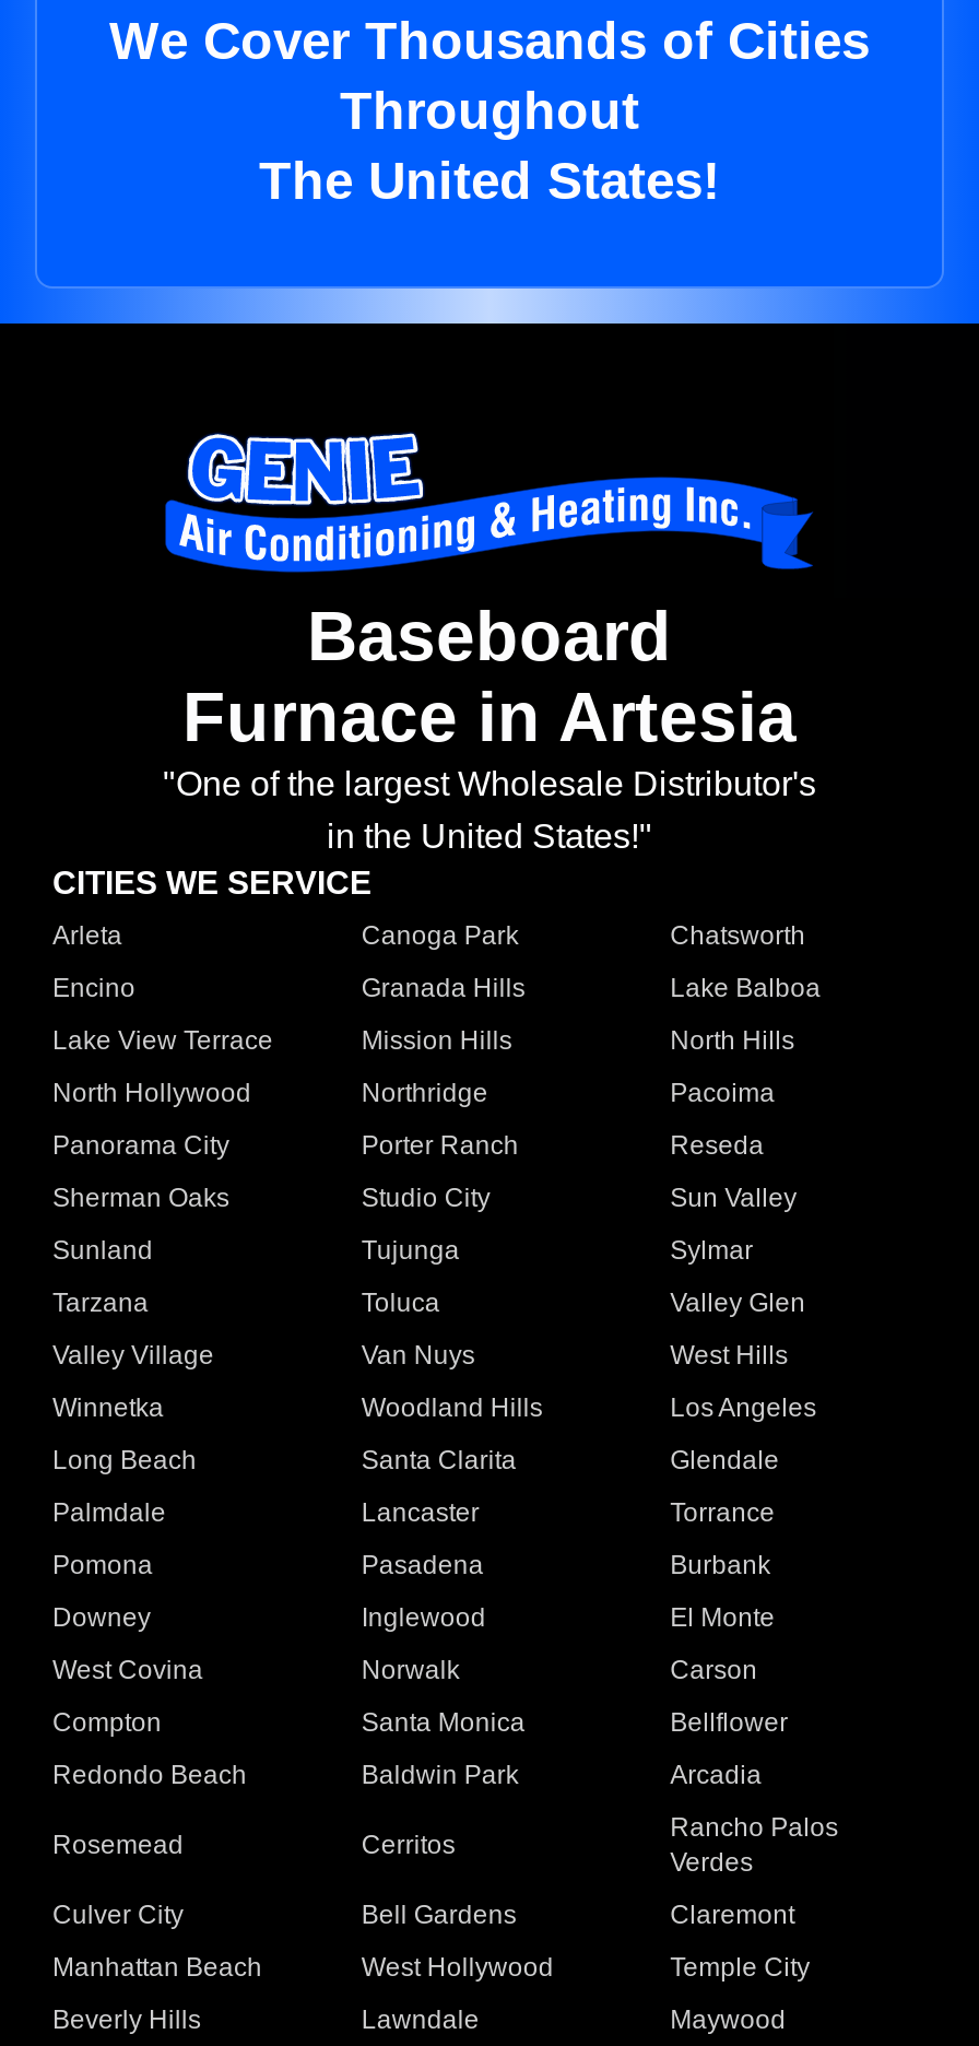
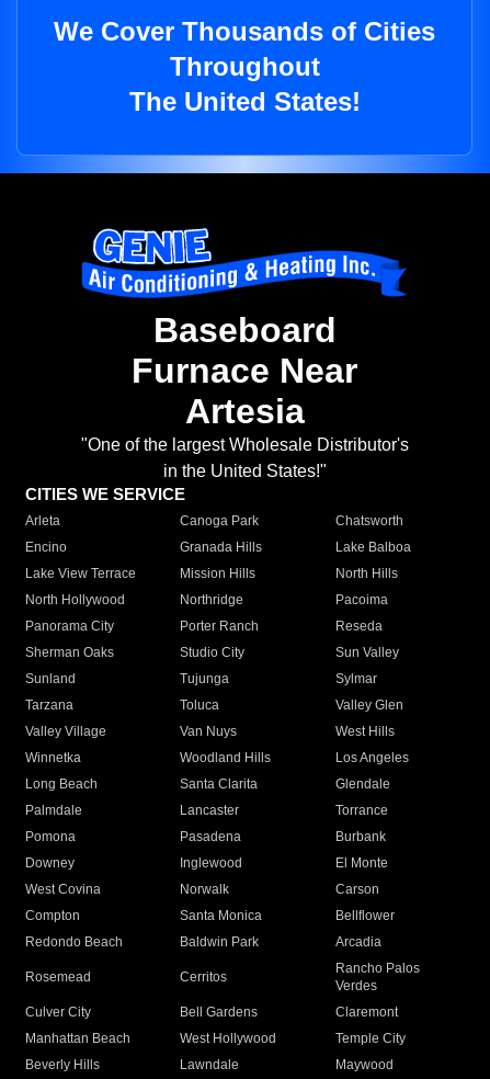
- Furnace in Artesia
+ Furnace Near
+ Artesia
